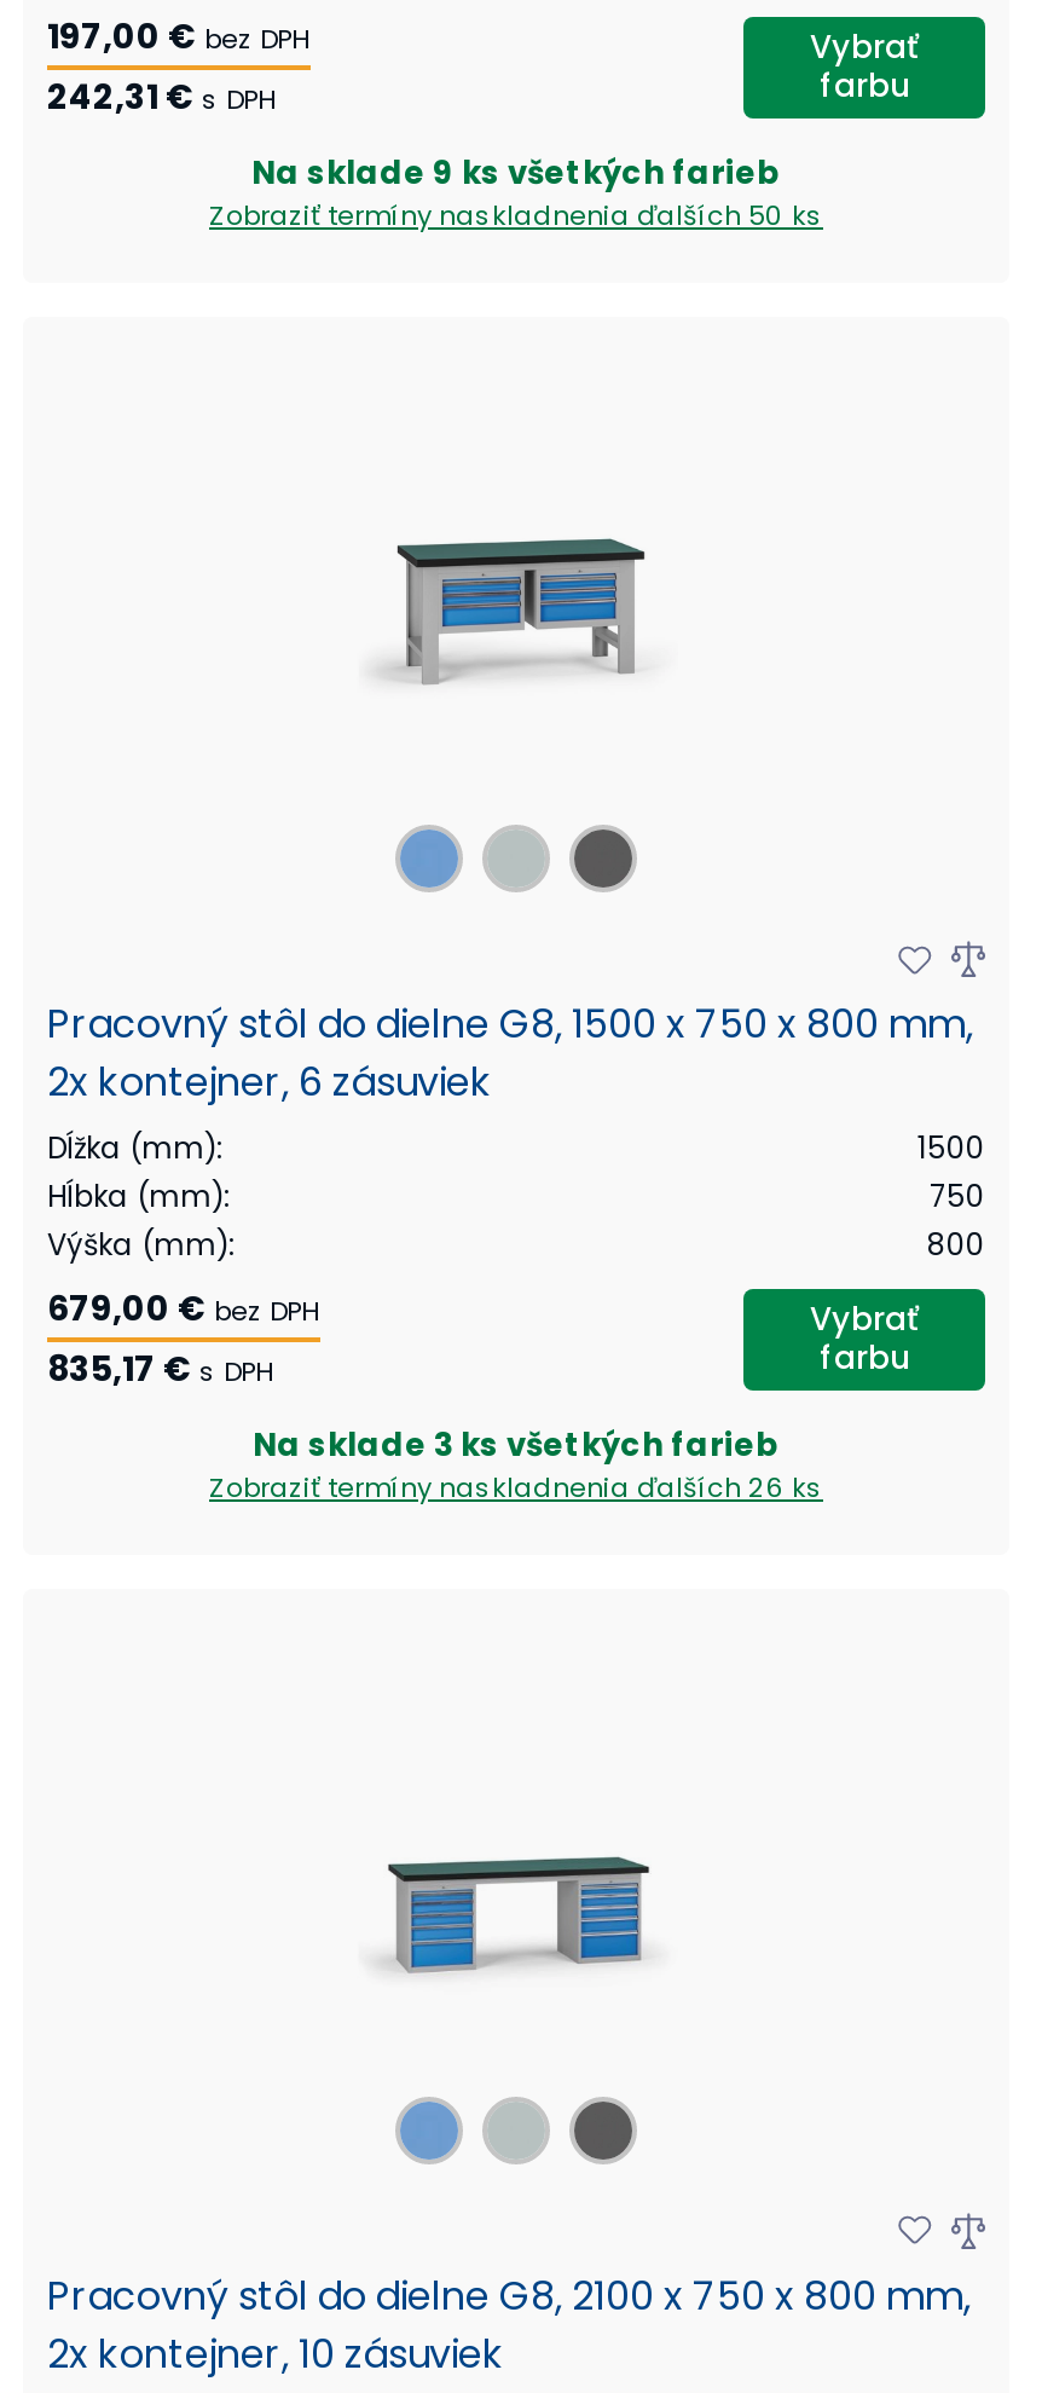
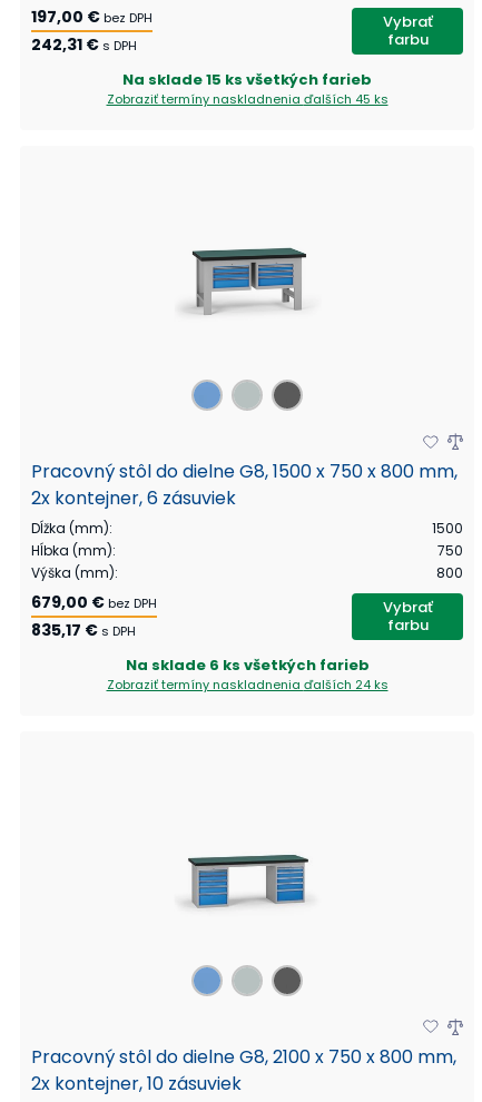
- Na sklade 9 ks všetkých farieb
+ Na sklade 15 ks všetkých farieb

- Zobraziť termíny naskladnenia ďalších 50 ks
+ Zobraziť termíny naskladnenia ďalších 45 ks

- Na sklade 3 ks všetkých farieb
+ Na sklade 6 ks všetkých farieb

- Zobraziť termíny naskladnenia ďalších 26 ks
+ Zobraziť termíny naskladnenia ďalších 24 ks
